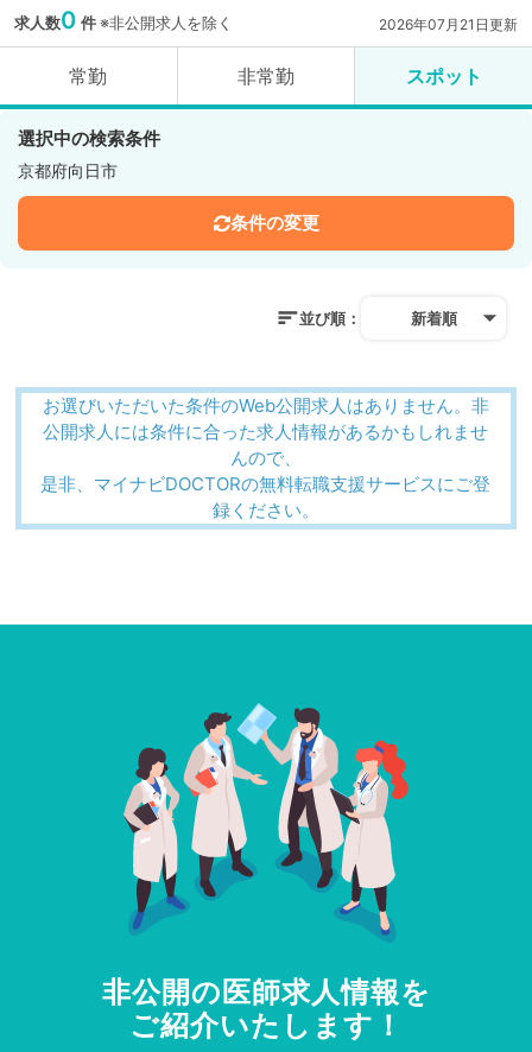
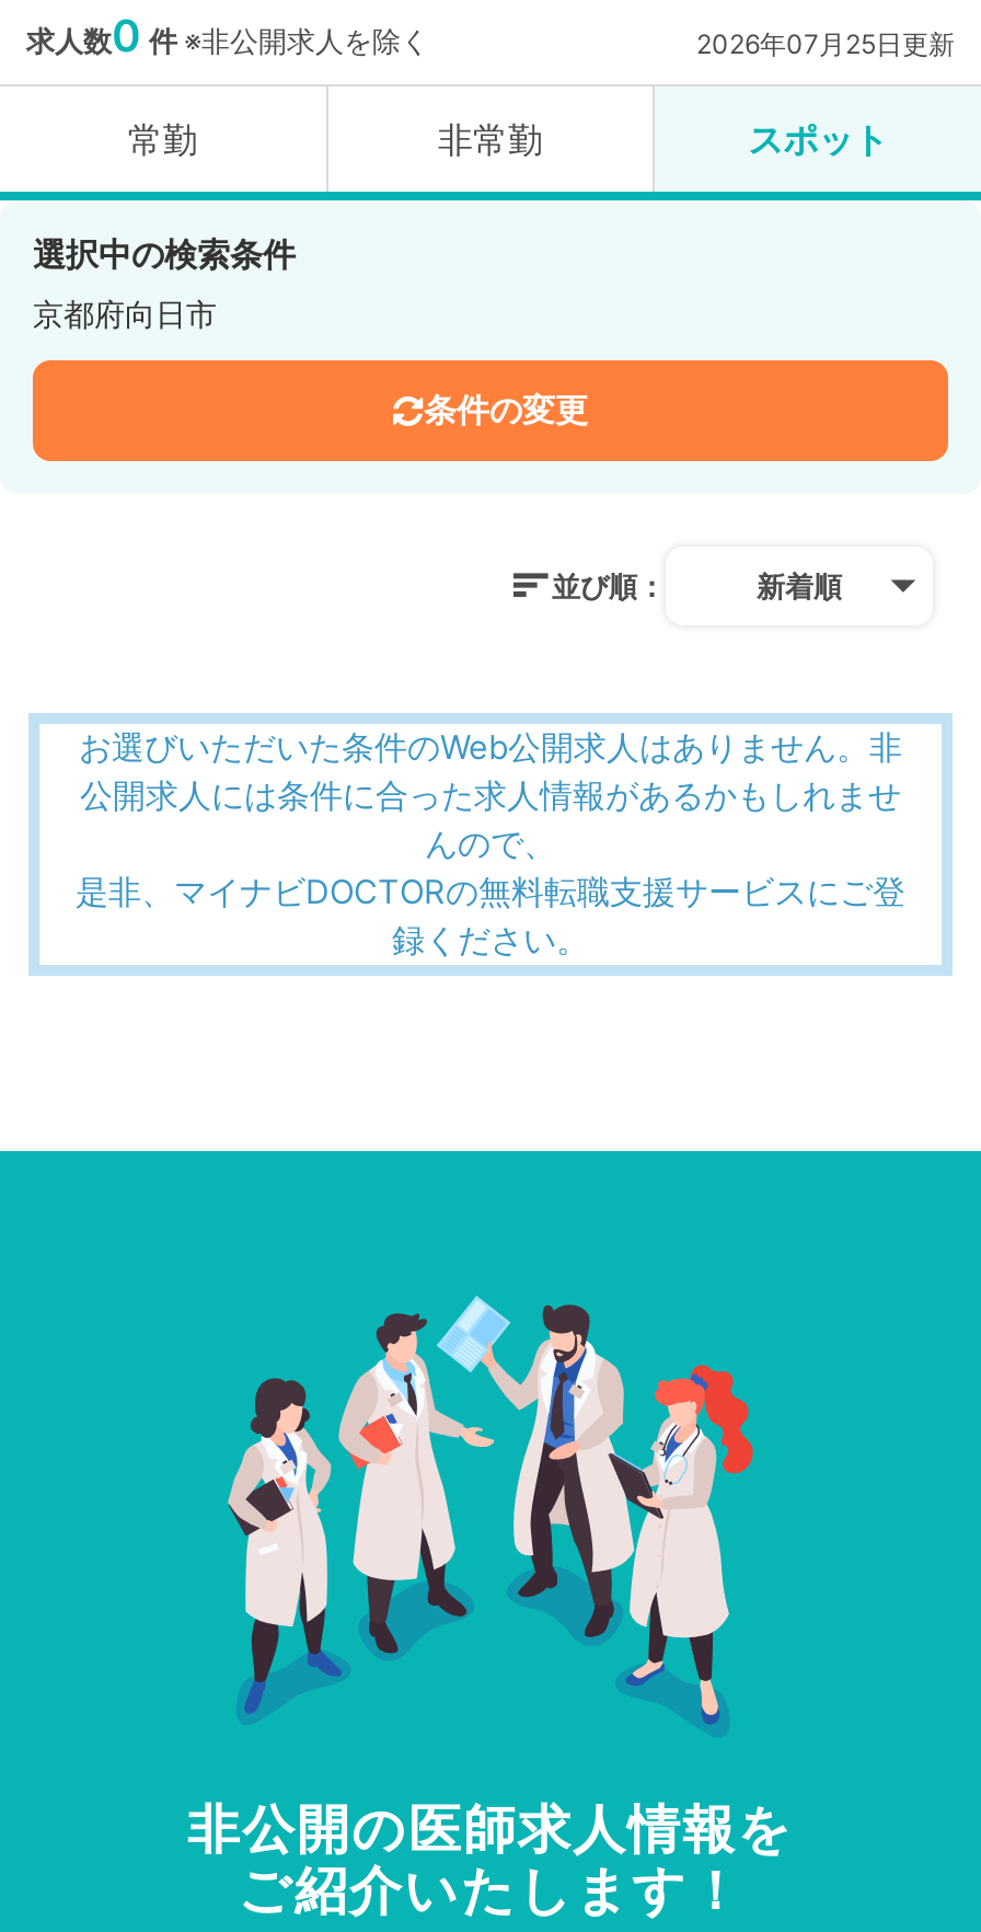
- 2026年07月21日更新
+ 2026年07月25日更新
